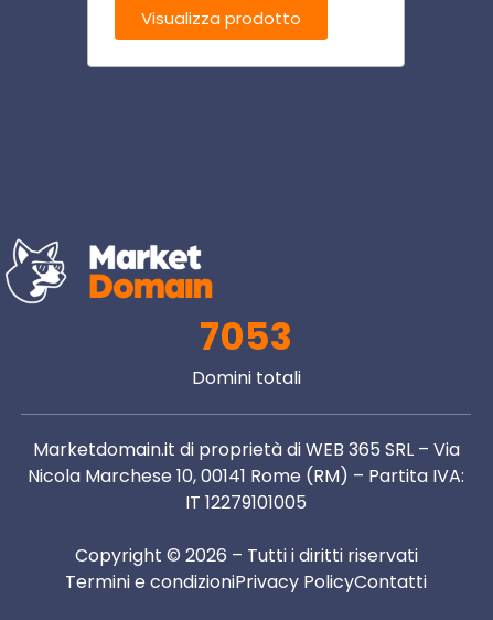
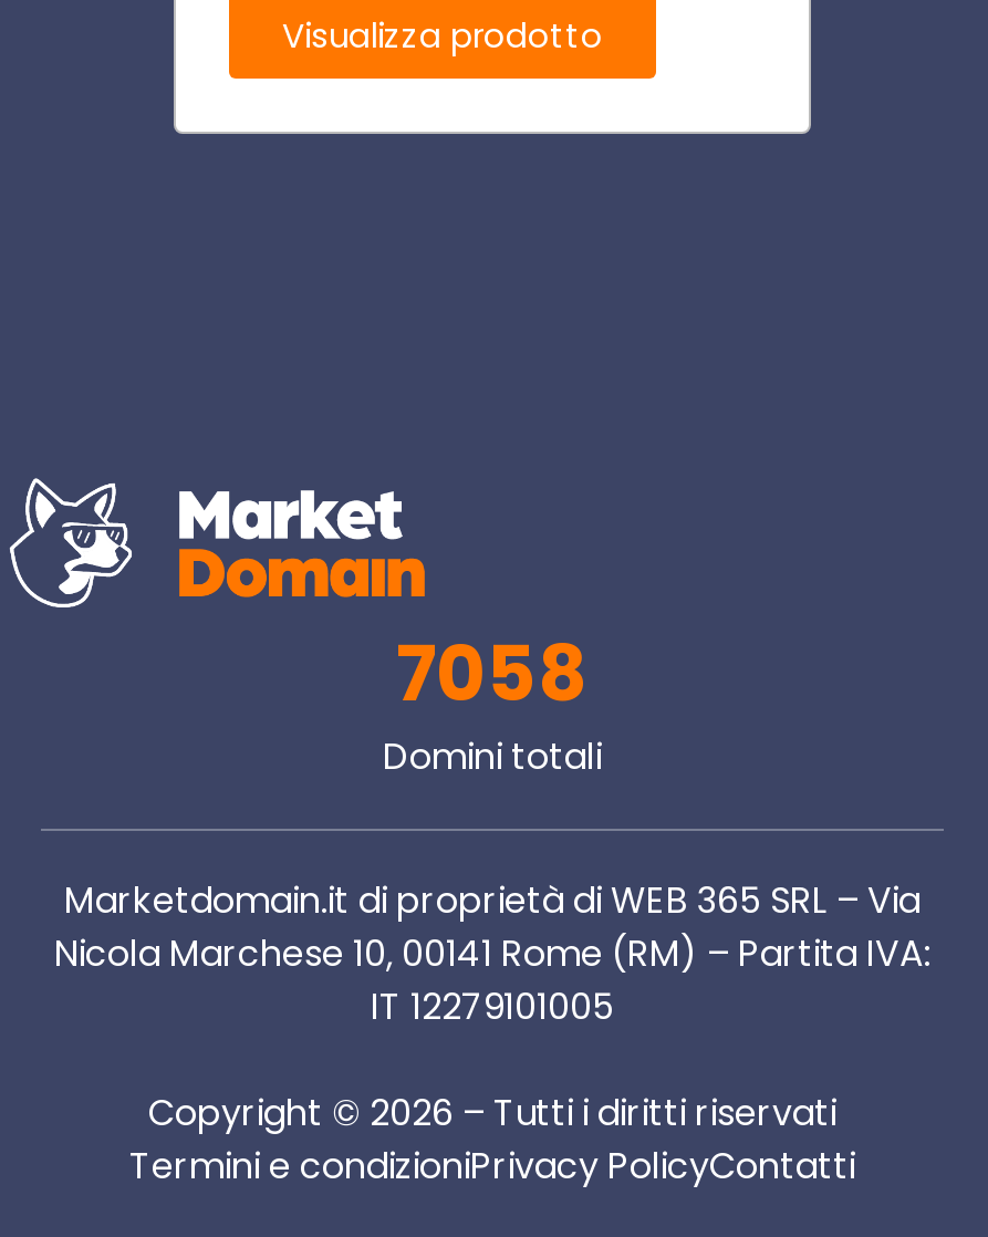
- 7053
+ 7058
